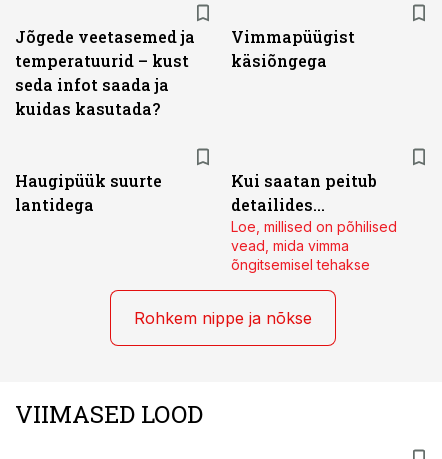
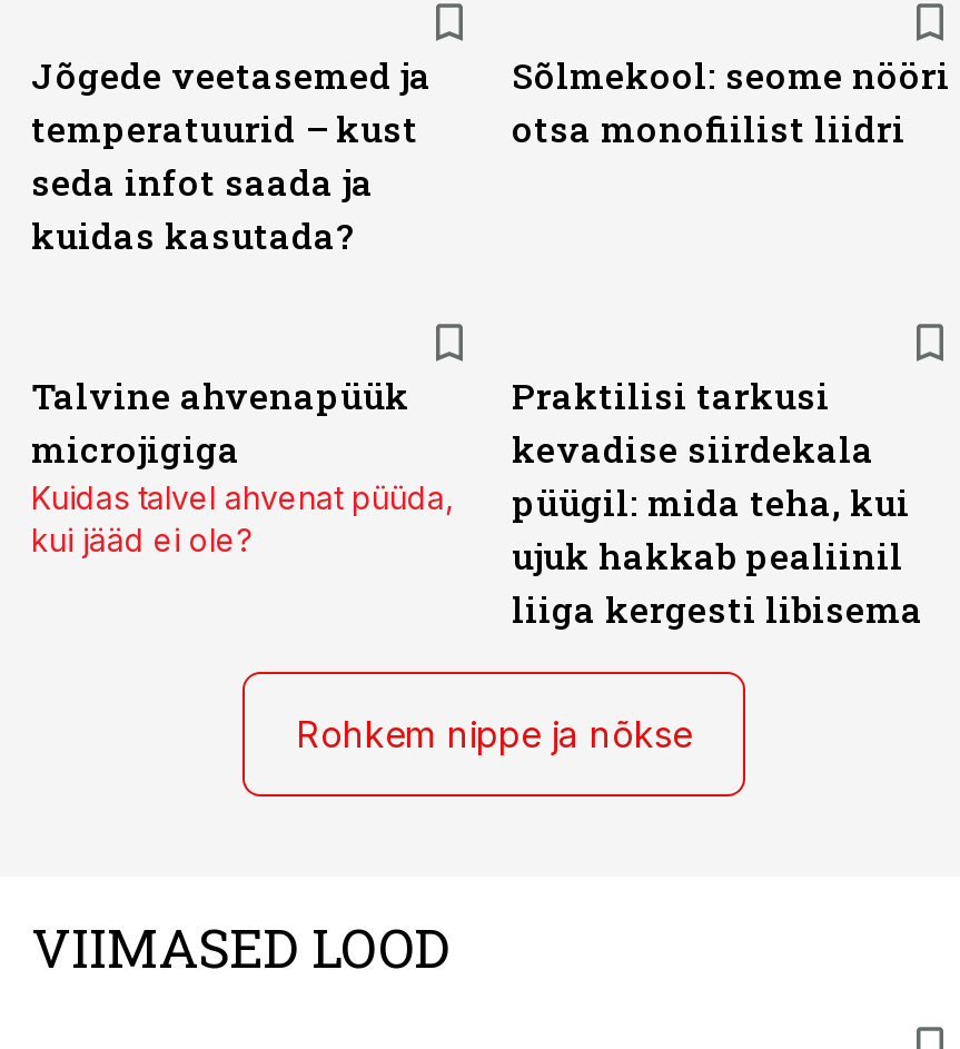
- Vimmapüügist
- käsiõngega
+ Sõlmekool: seome nööri
+ otsa monofiilist liidri

- Haugipüük suurte
- lantidega
+ Talvine ahvenapüük
+ microjigiga
+ Kuidas talvel ahvenat püüda,
+ kui jääd ei ole?

- Kui saatan peitub
- detailides...
- Loe, millised on põhilised
- vead, mida vimma
- õngitsemisel tehakse
+ Praktilisi tarkusi
+ kevadise siirdekala
+ püügil: mida teha, kui
+ ujuk hakkab pealiinil
+ liiga kergesti libisema
